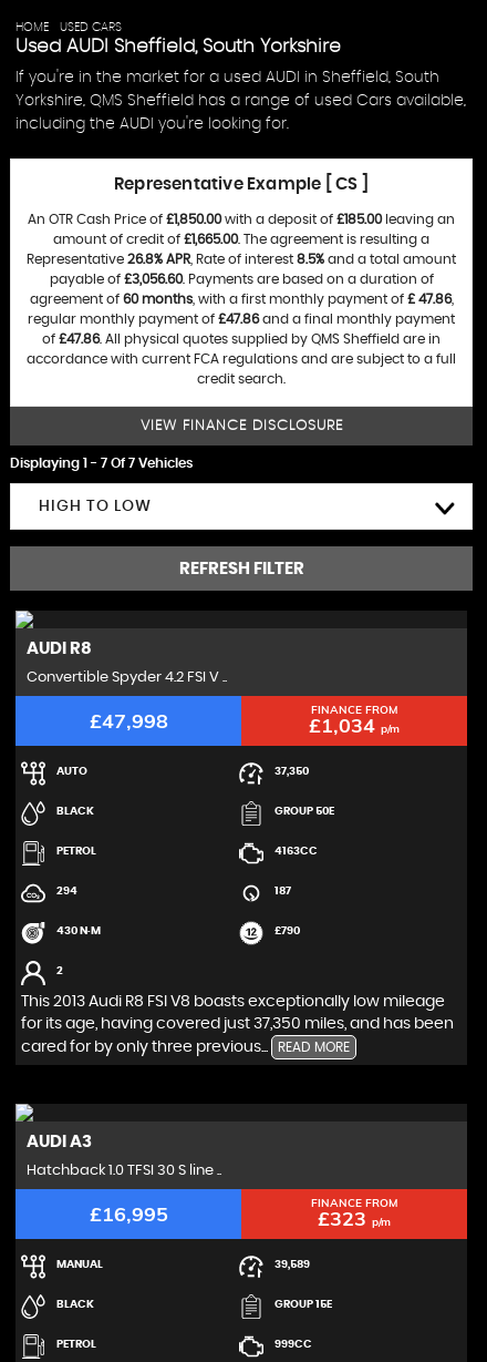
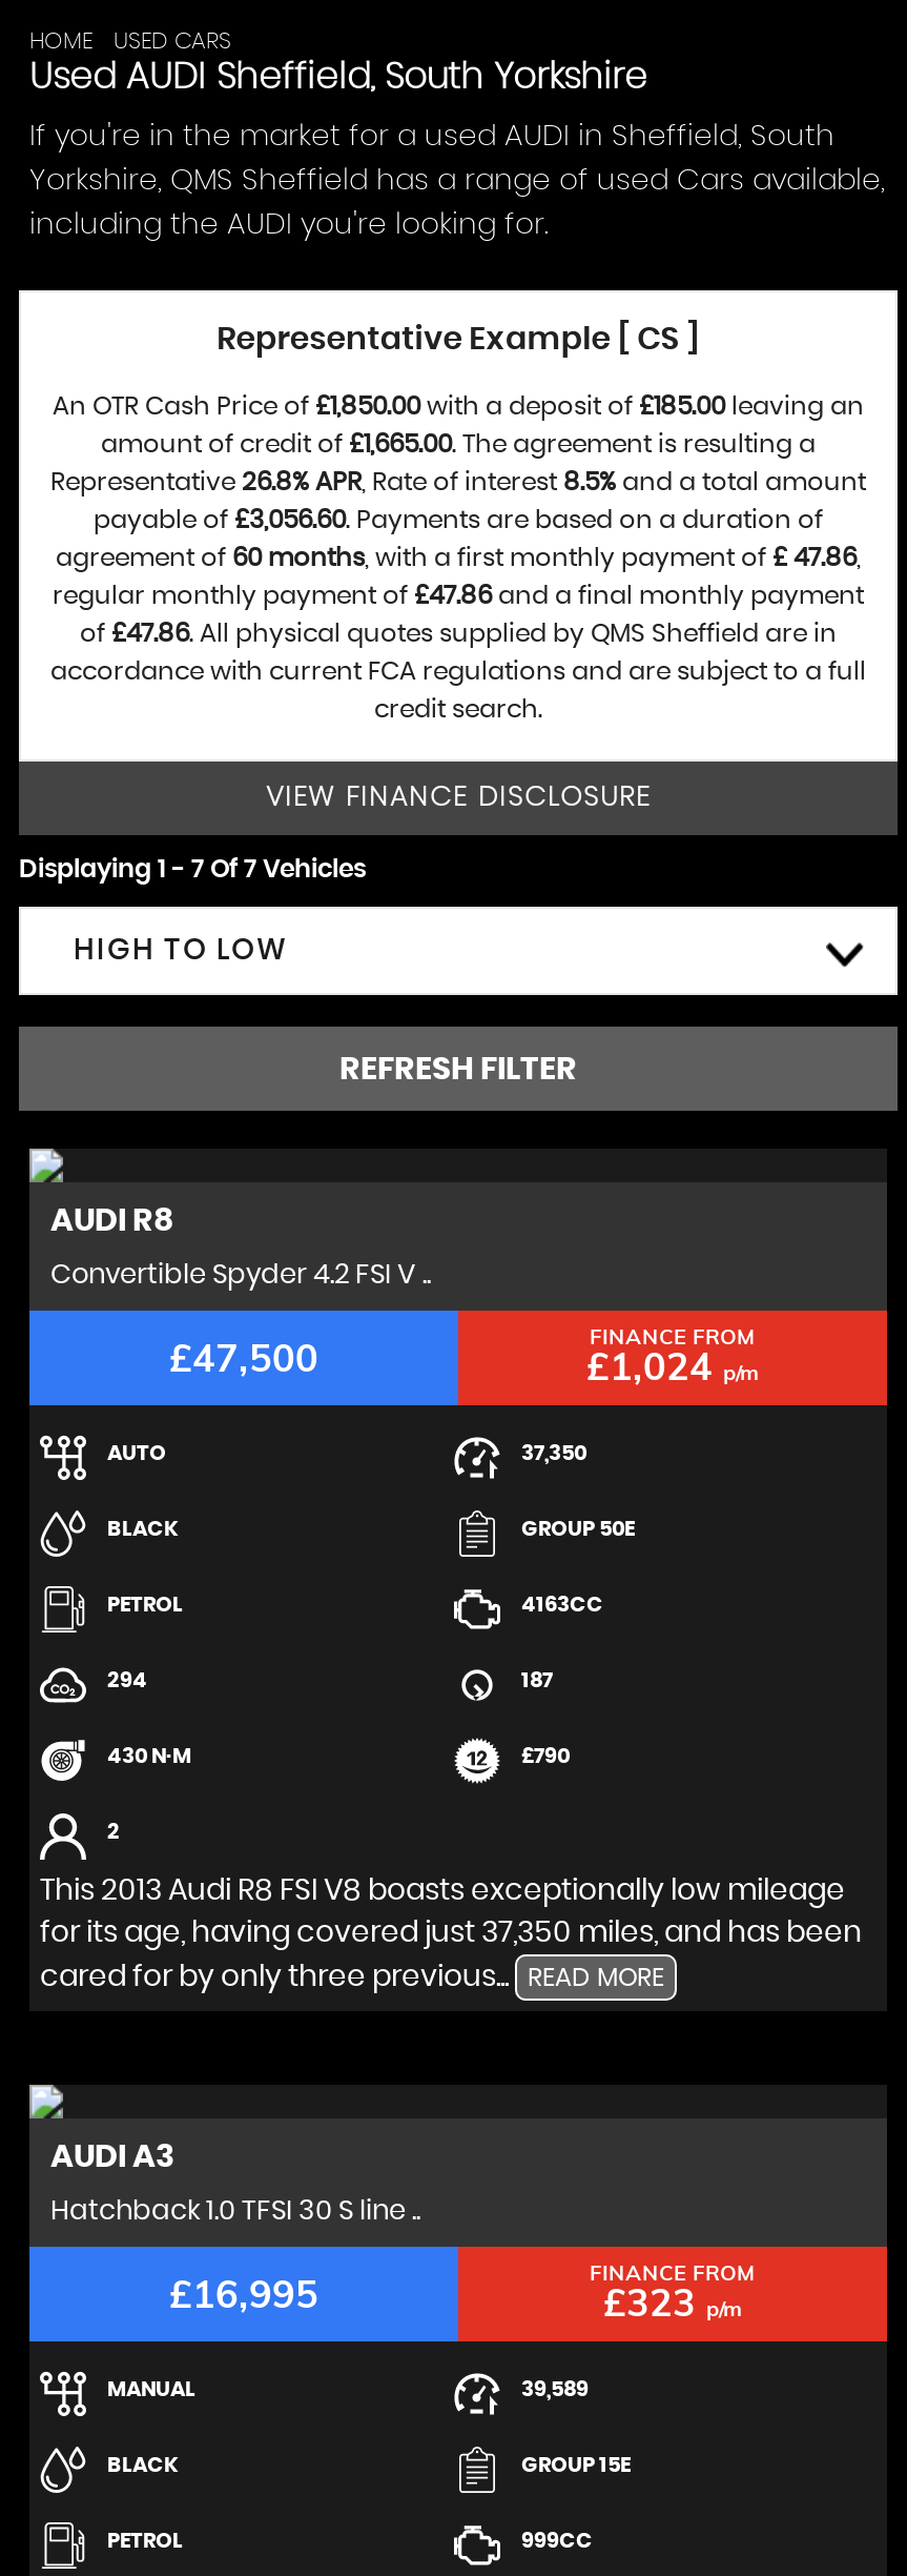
- £47,998
+ £47,500

- £1,034p/m
+ £1,024p/m
